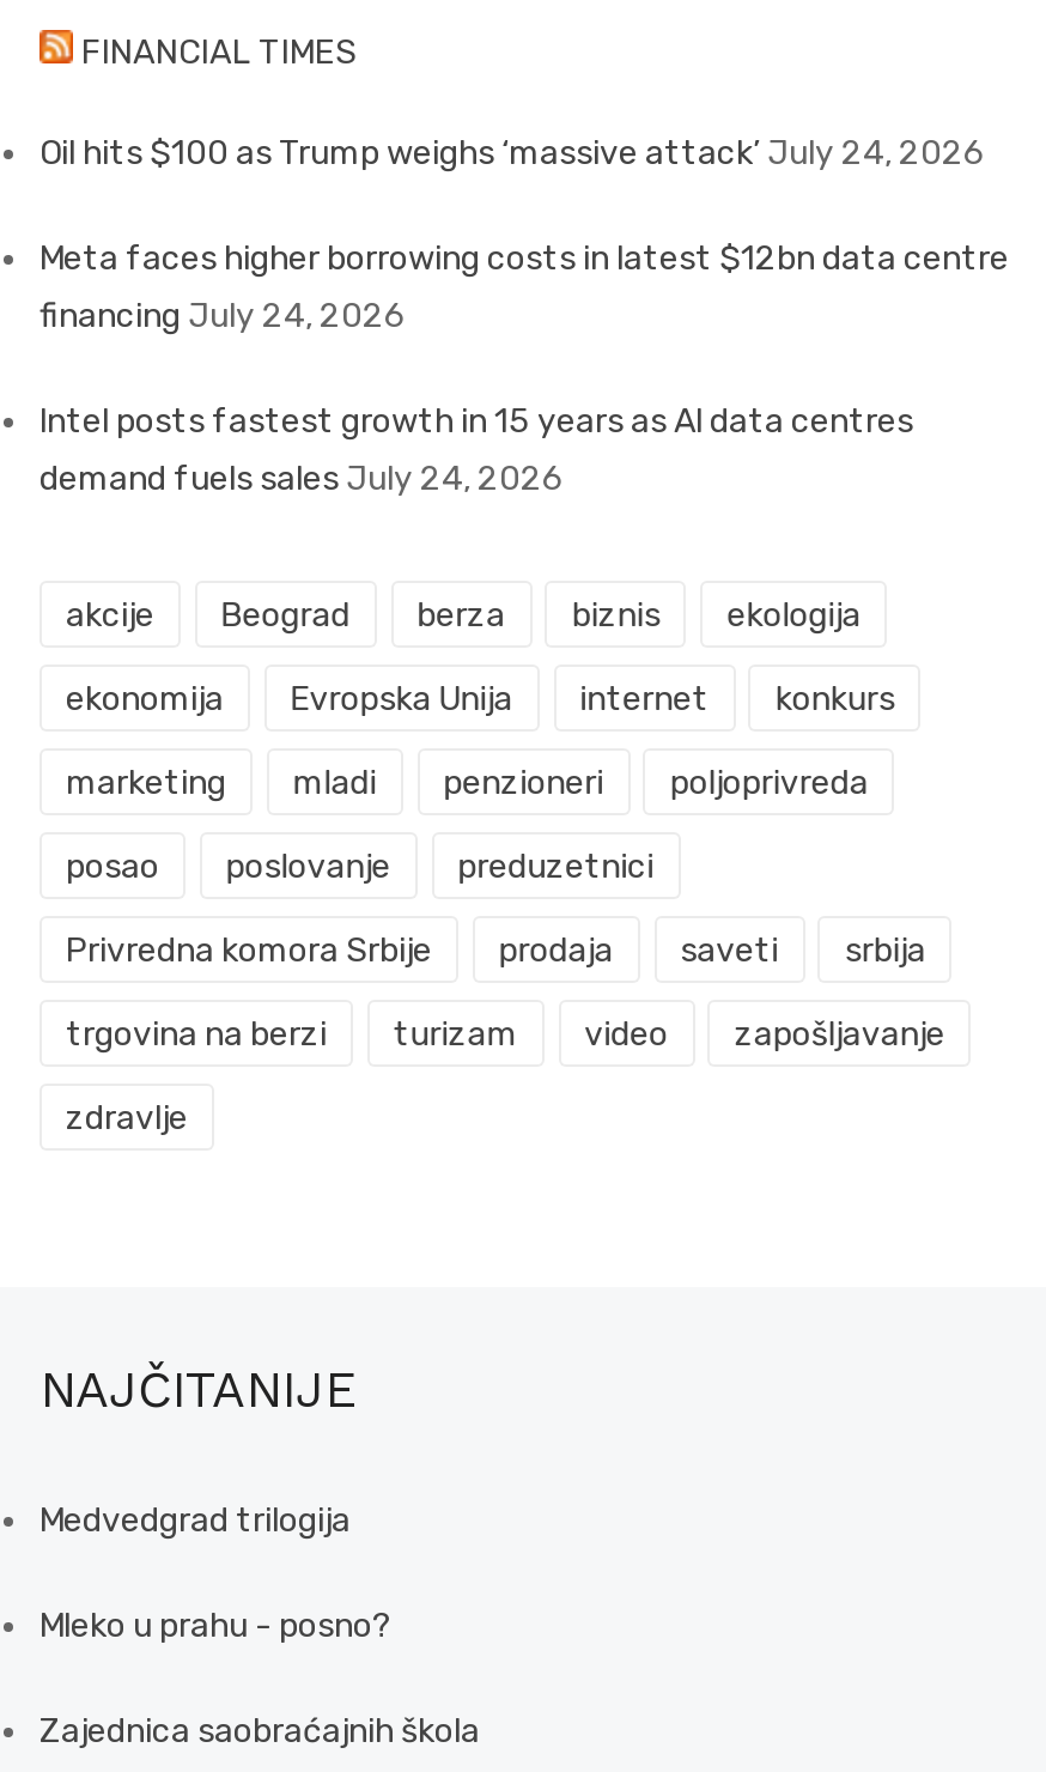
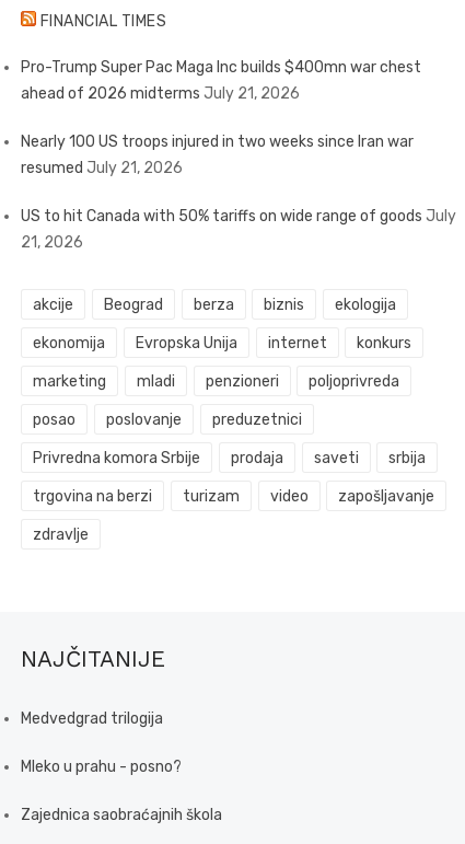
- Oil hits $100 as Trump weighs ‘massive attack’ July 24, 2026
+ Pro-Trump Super Pac Maga Inc builds $400mn war chest
+ ahead of 2026 midterms July 21, 2026

- Meta faces higher borrowing costs in latest $12bn data centre
- financing July 24, 2026
+ Nearly 100 US troops injured in two weeks since Iran war
+ resumed July 21, 2026

- Intel posts fastest growth in 15 years as AI data centres
- demand fuels sales July 24, 2026
+ US to hit Canada with 50% tariffs on wide range of goods July
+ 21, 2026
